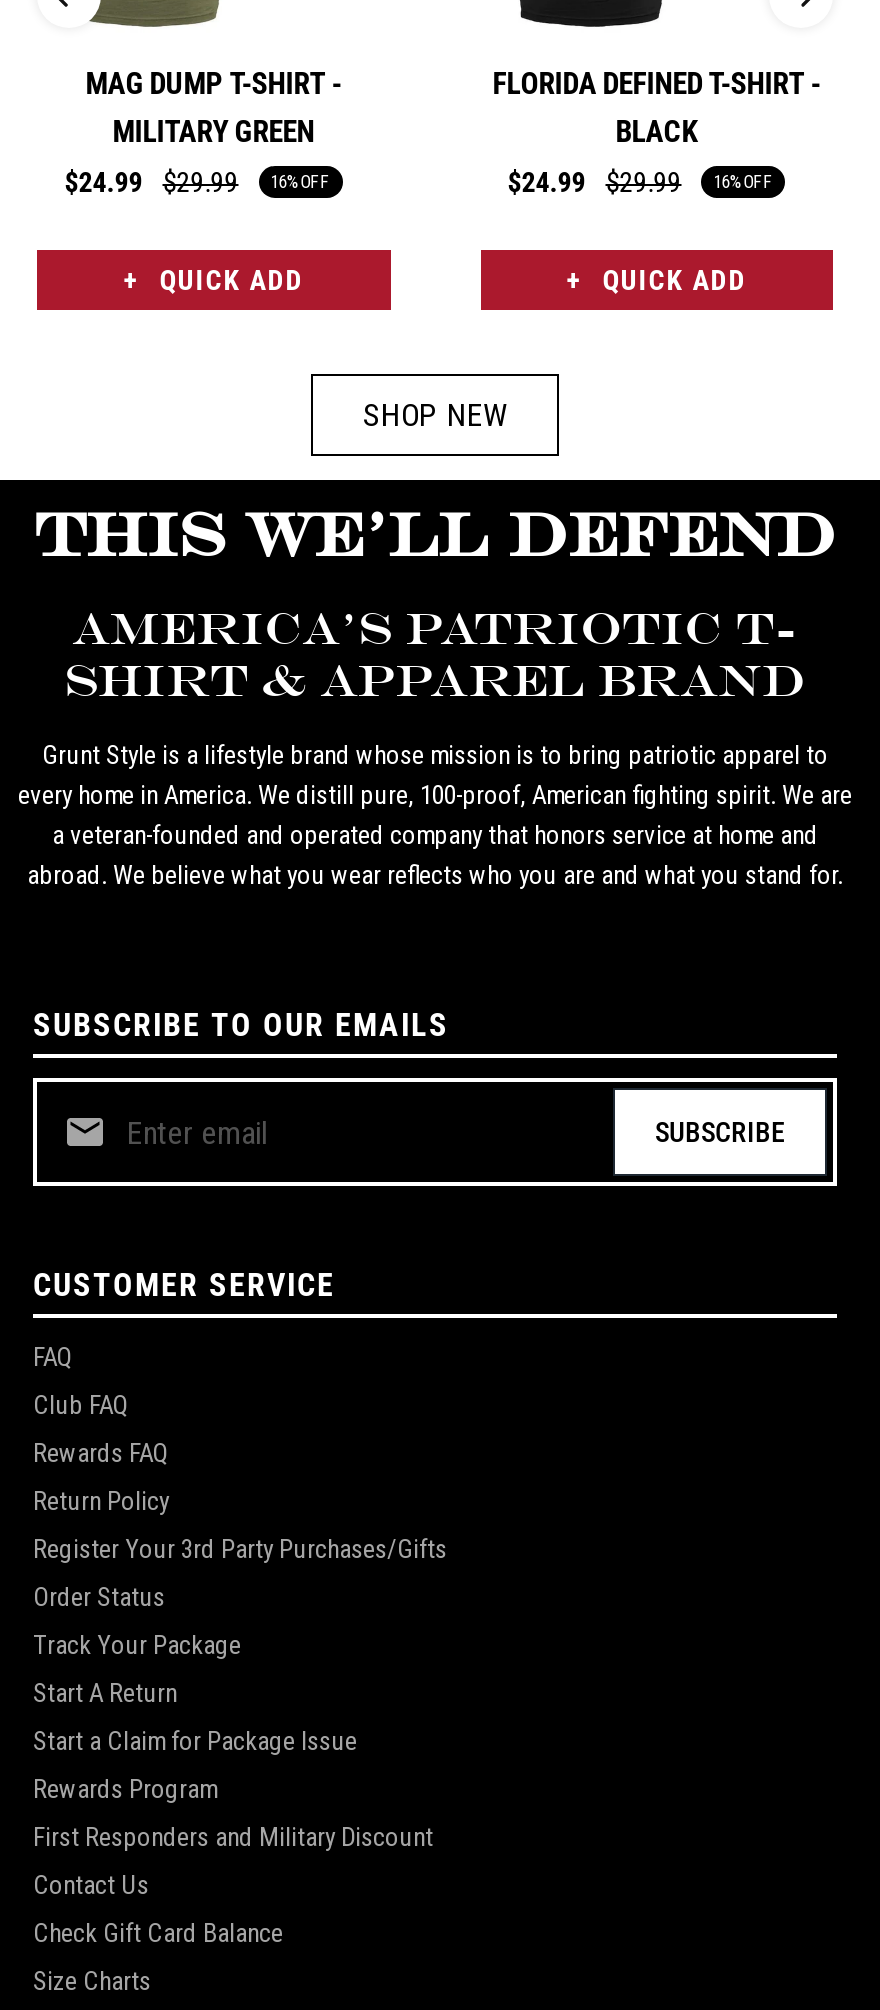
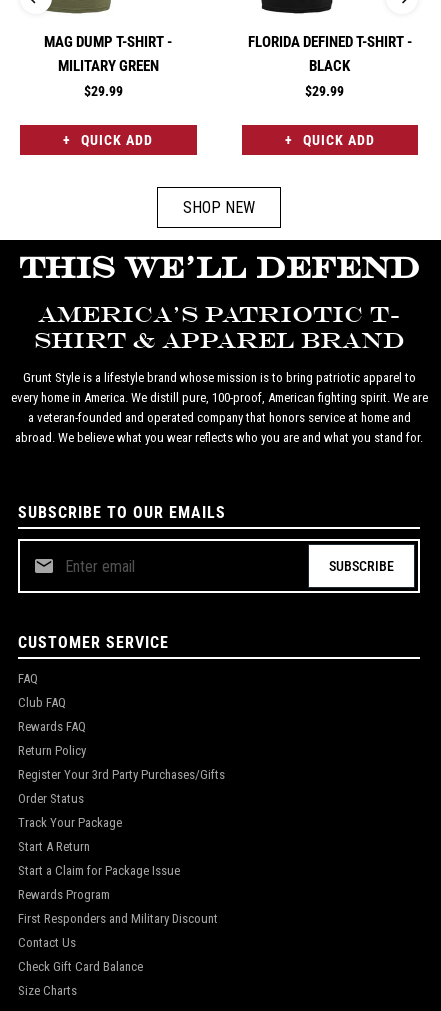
- $24.99

- 16% OFF

- $24.99

- 16% OFF
